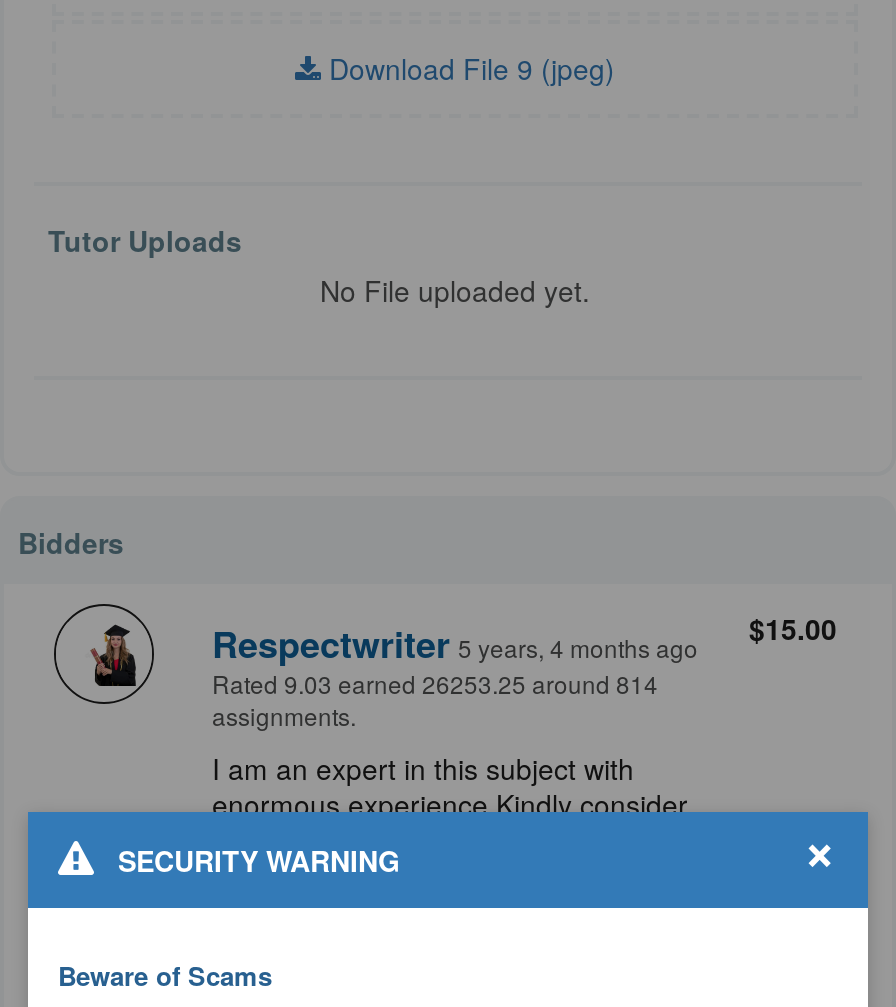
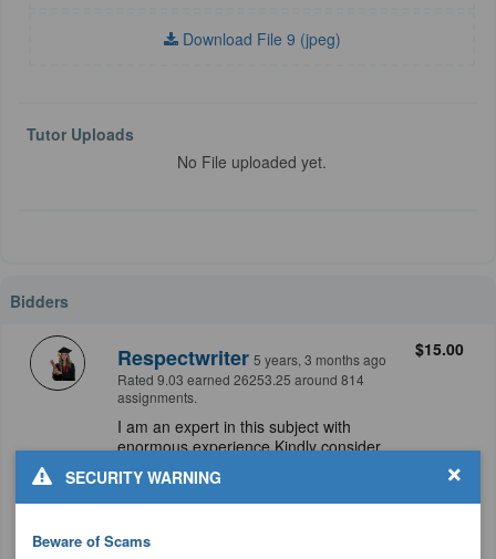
- Respectwriter 5 years, 4 months ago
+ Respectwriter 5 years, 3 months ago
